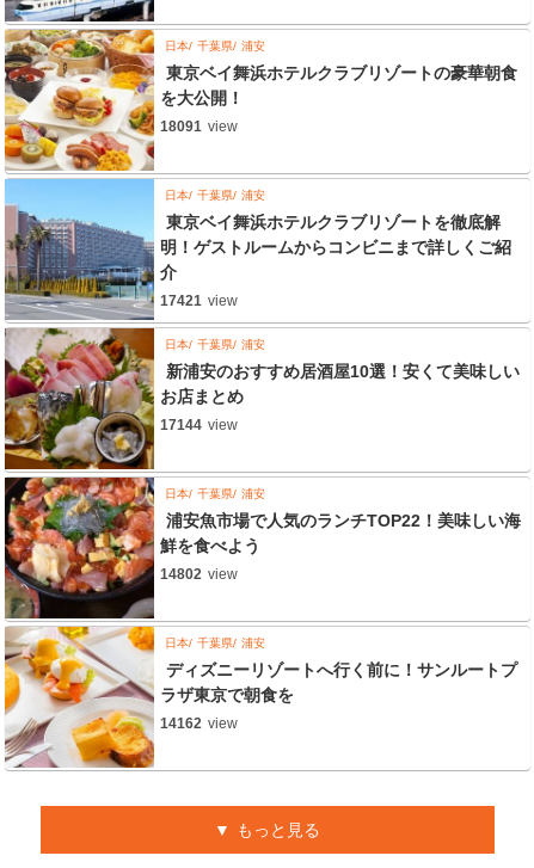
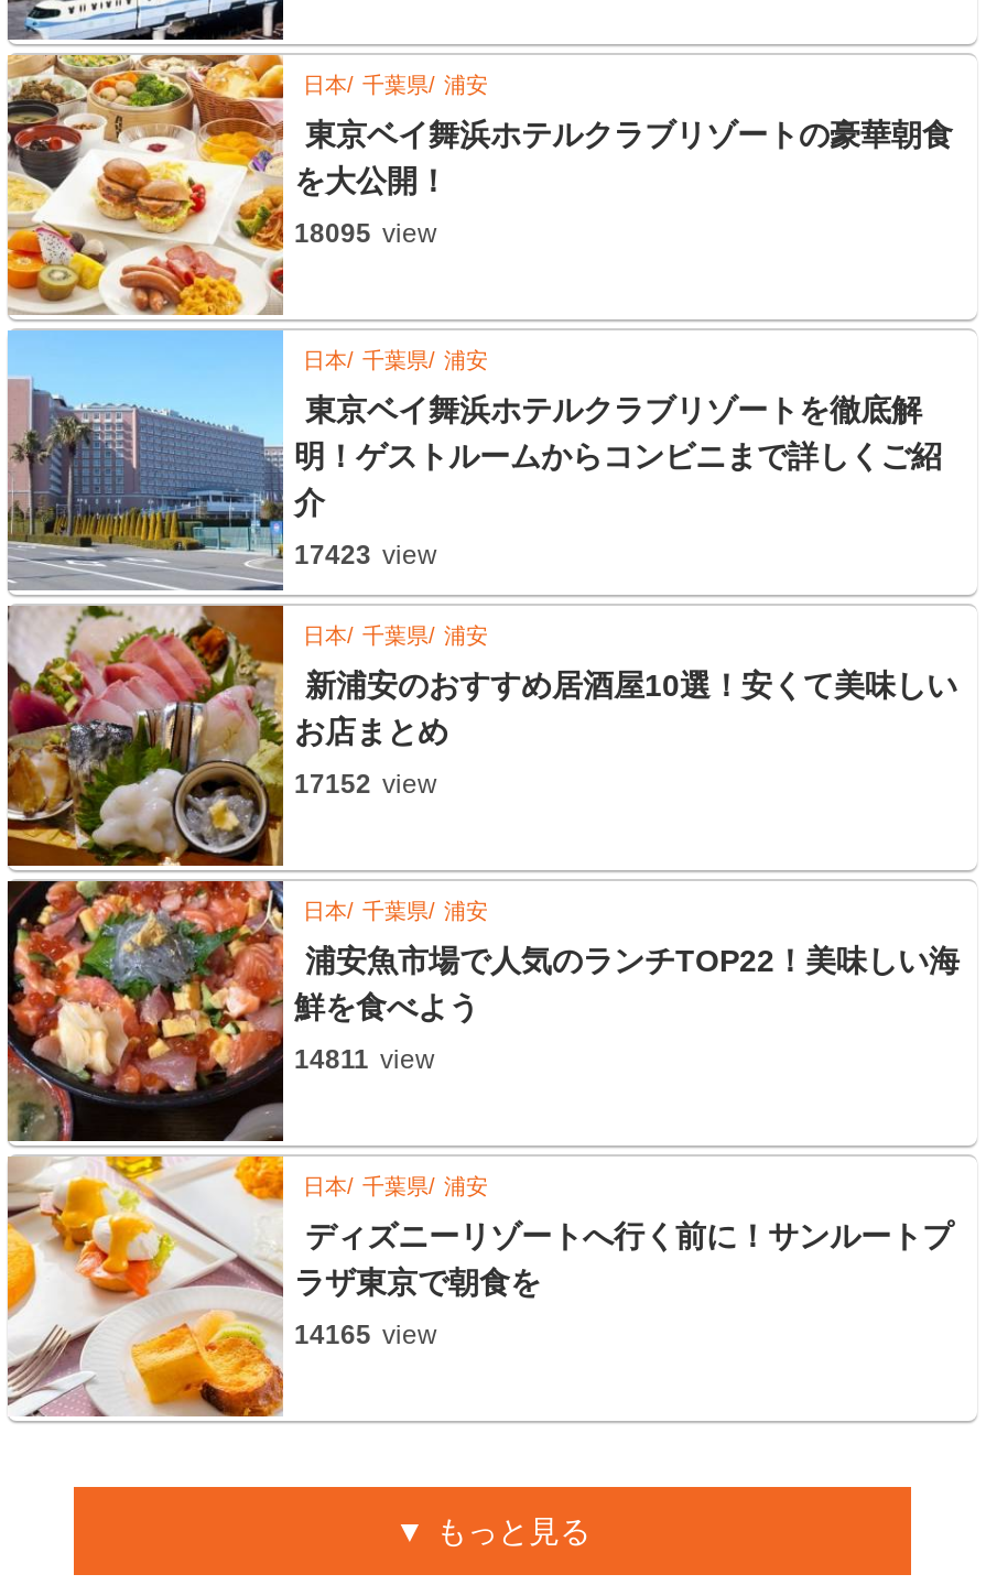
- 18091 view
+ 18095 view

- 17421 view
+ 17423 view

- 17144 view
+ 17152 view

- 14802 view
+ 14811 view

- 14162 view
+ 14165 view
